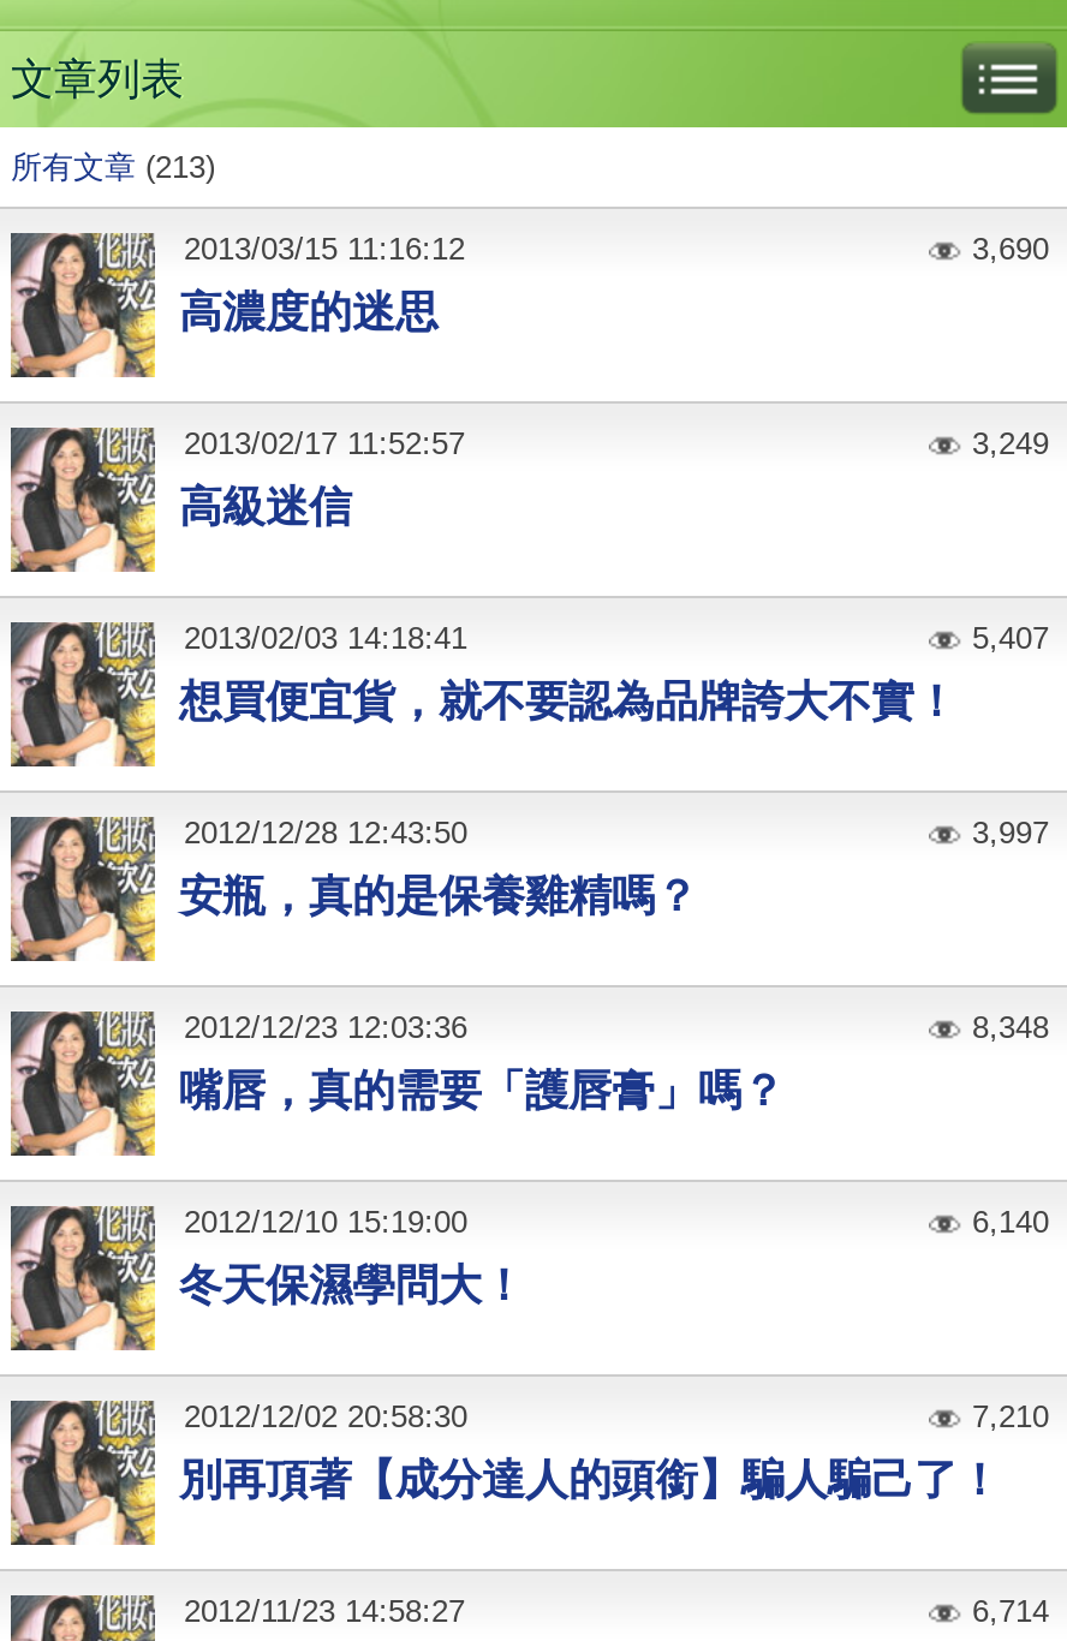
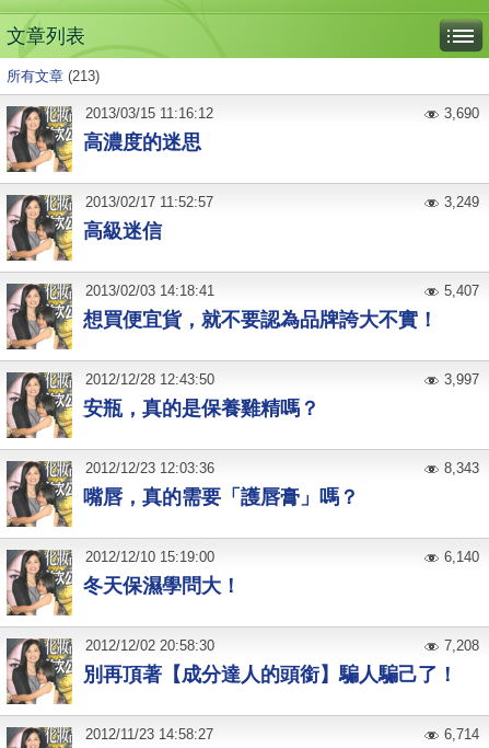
- 8,348
+ 8,343

- 7,210
+ 7,208
